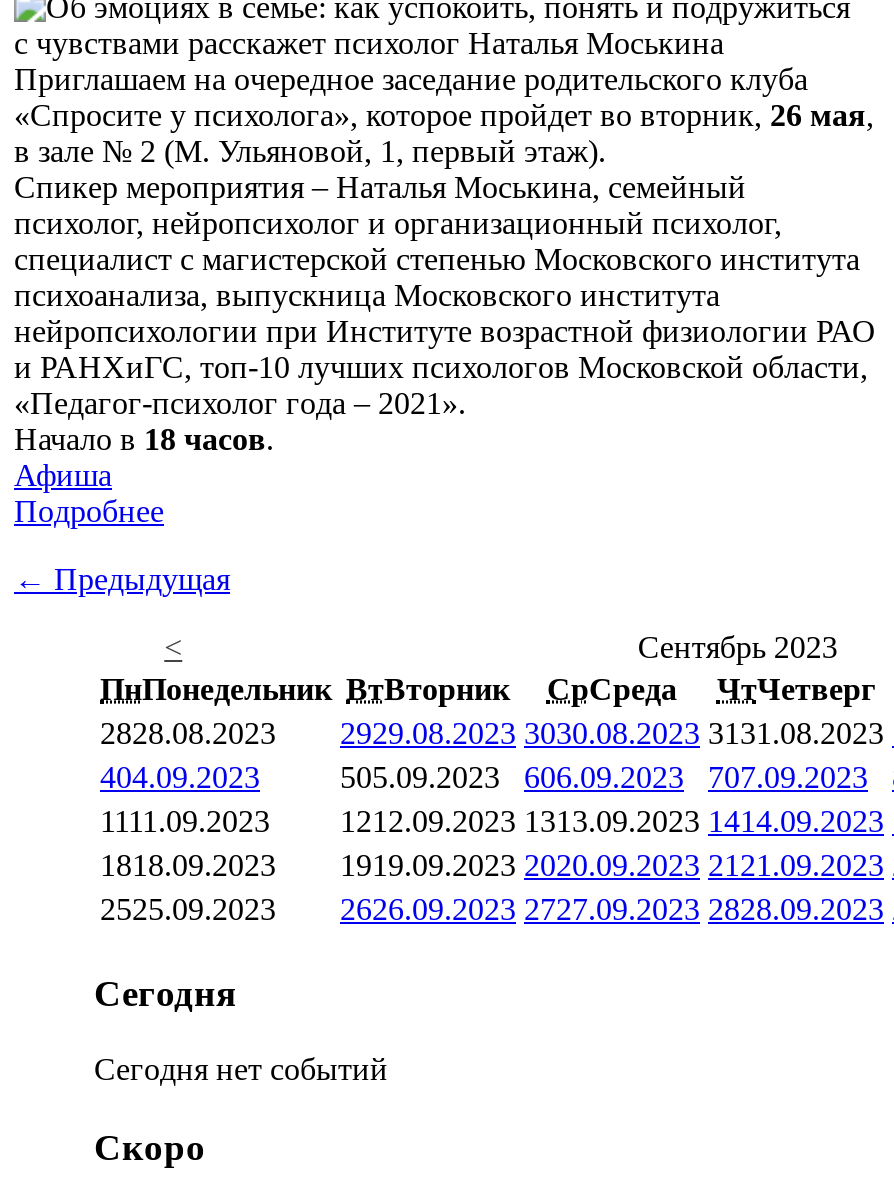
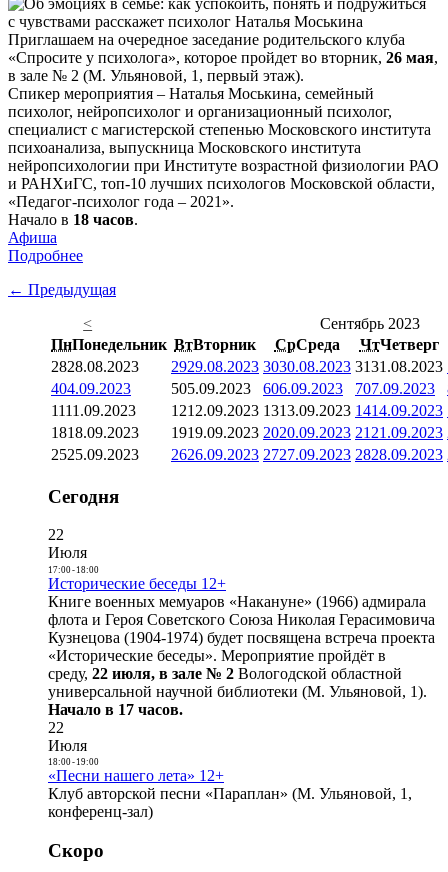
- Сегодня нет событий
+ 22
+ Июля
+ 17:00 - 18:00
+ Исторические беседы 12+
+ Книге военных мемуаров «Накануне» (1966) адмирала
+ флота и Героя Советского Союза Николая Герасимовича
+ Кузнецова (1904-1974) будет посвящена встреча проекта
+ «Исторические беседы». Мероприятие пройдёт в
+ среду, 22 июля, в зале № 2 Вологодской областной
+ универсальной научной библиотеки (М. Ульяновой, 1).
+ Начало в 17 часов.
+ 22
+ Июля
+ 18:00 - 19:00
+ «Песни нашего лета» 12+
+ Клуб авторской песни «Параплан» (М. Ульяновой, 1,
+ конференц-зал)
